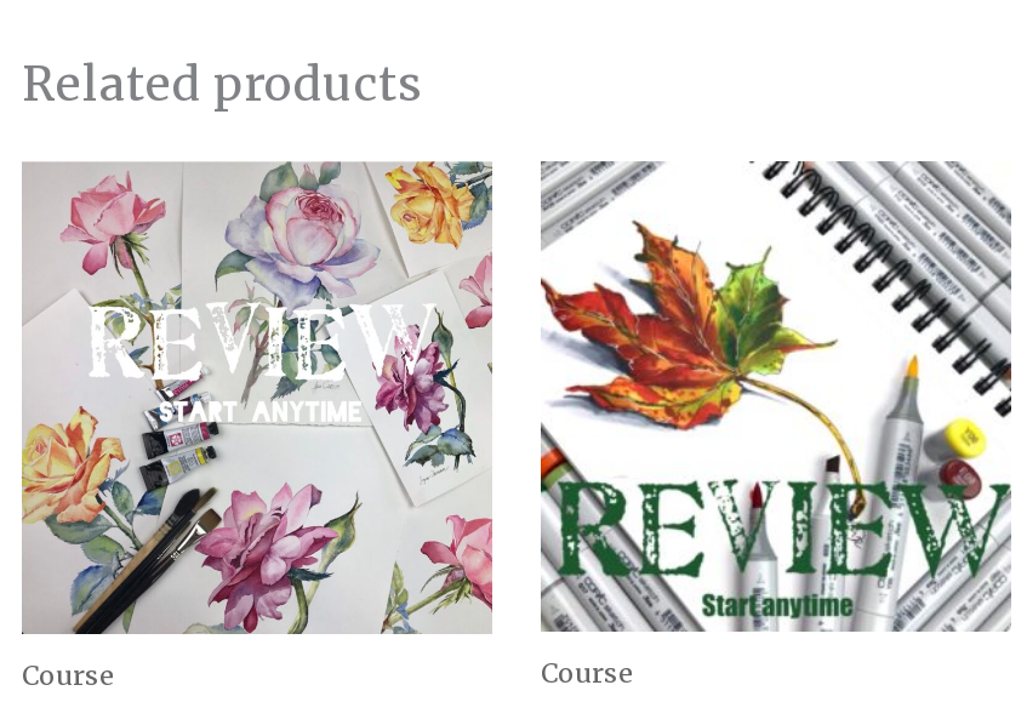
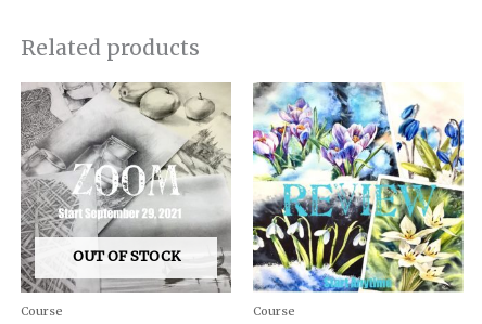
+ OUT OF STOCK

- [image]
+ [image]

- [image]
+ [image]
